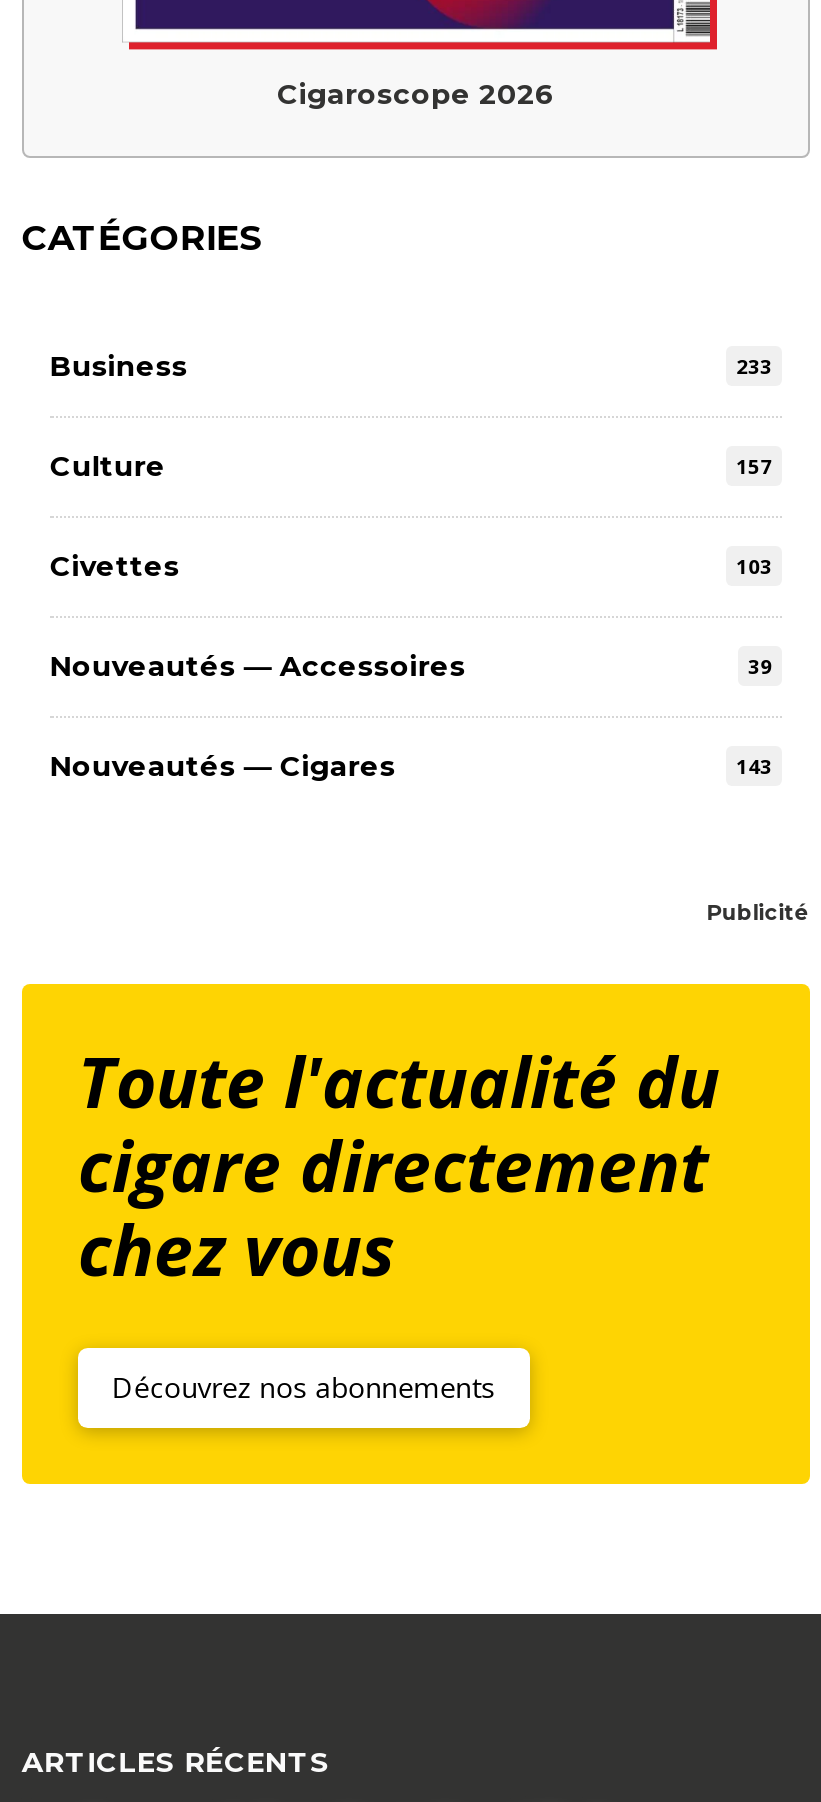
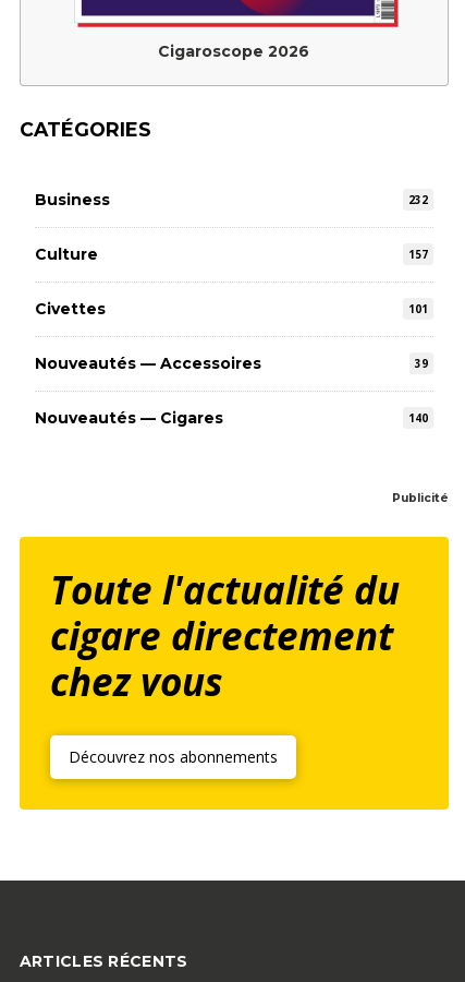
- 233
+ 232

- 103
+ 101

- 143
+ 140
